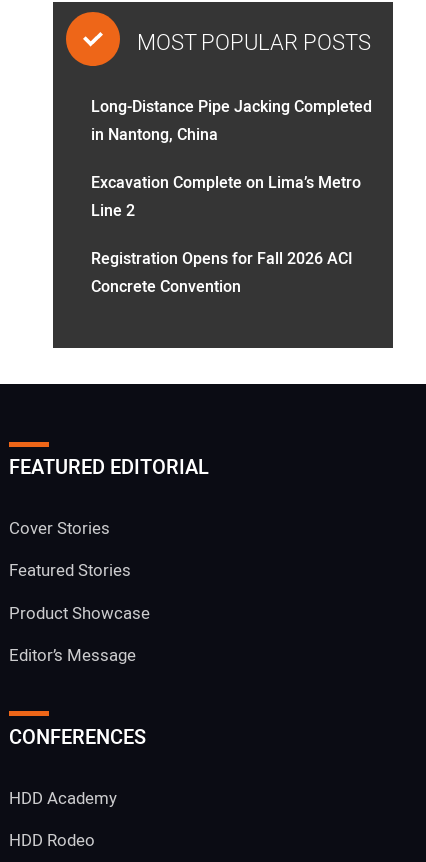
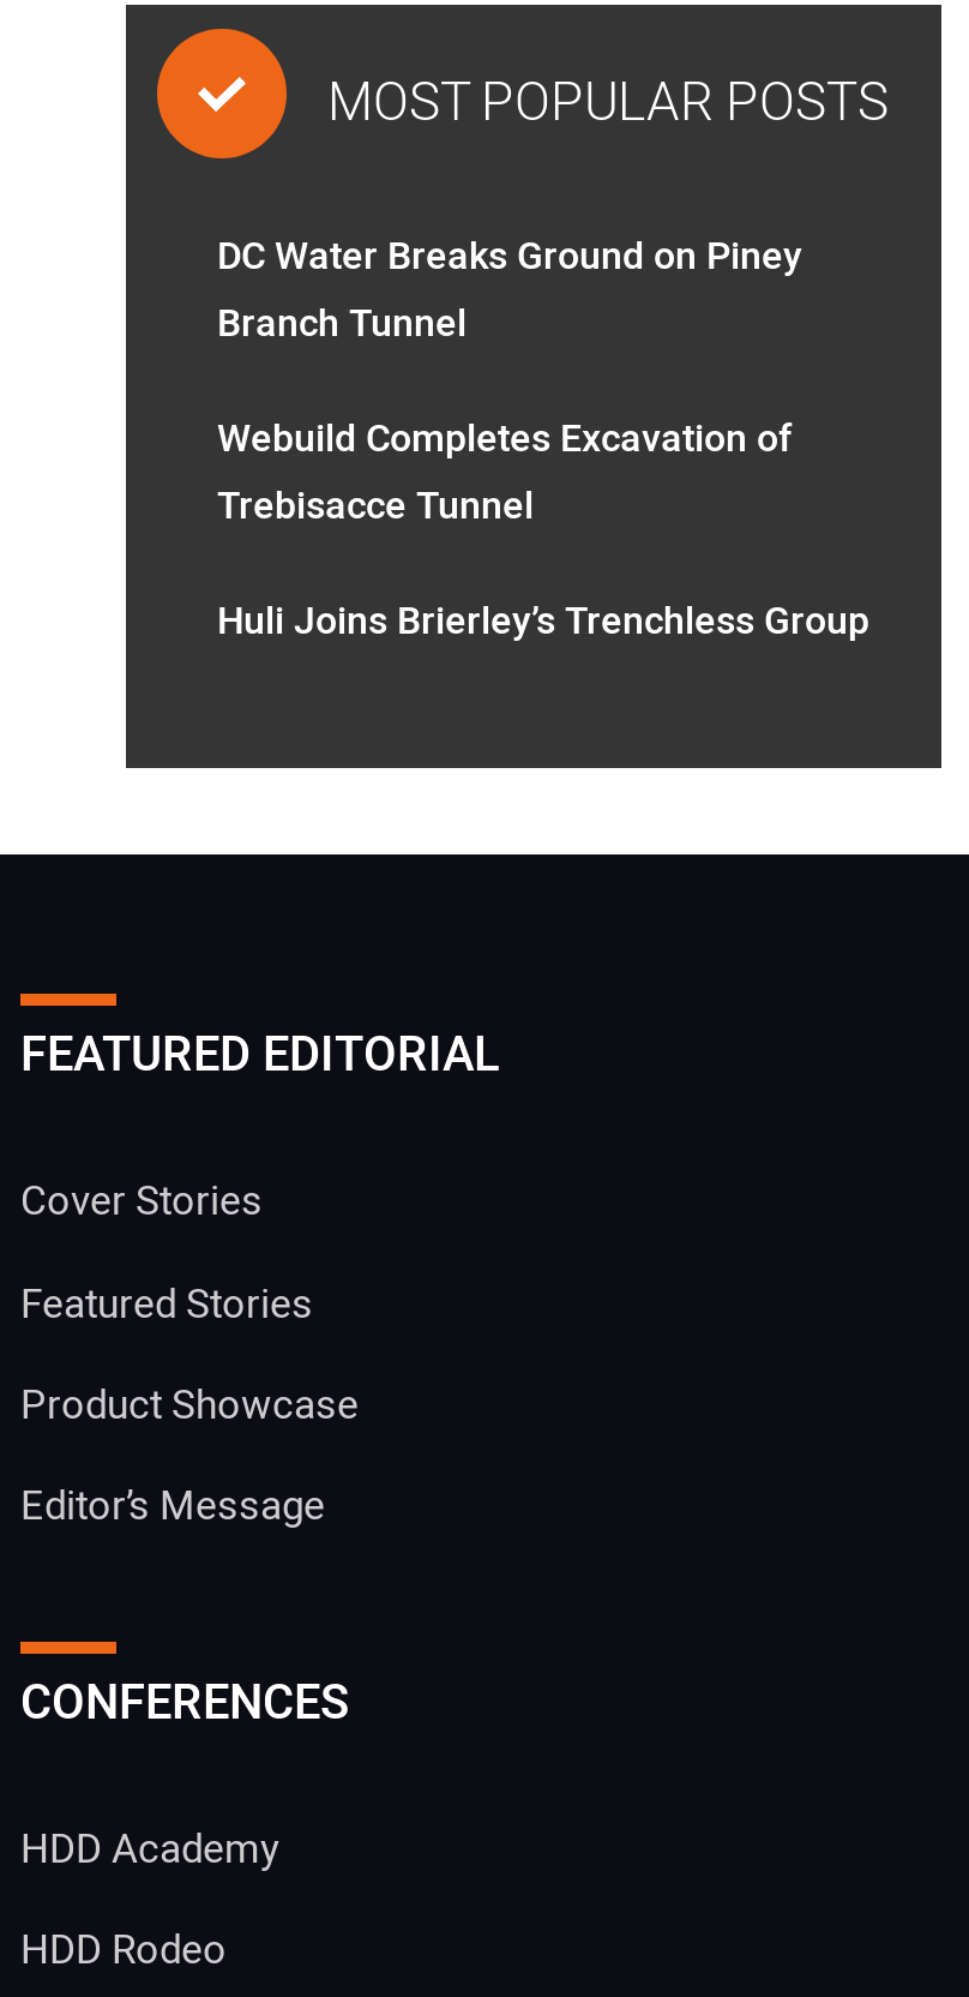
- Long-Distance Pipe Jacking Completed
- in Nantong, China
+ DC Water Breaks Ground on Piney
+ Branch Tunnel

- Excavation Complete on Lima’s Metro
- Line 2
+ Webuild Completes Excavation of
+ Trebisacce Tunnel

- Registration Opens for Fall 2026 ACI
- Concrete Convention
+ Huli Joins Brierley’s Trenchless Group
